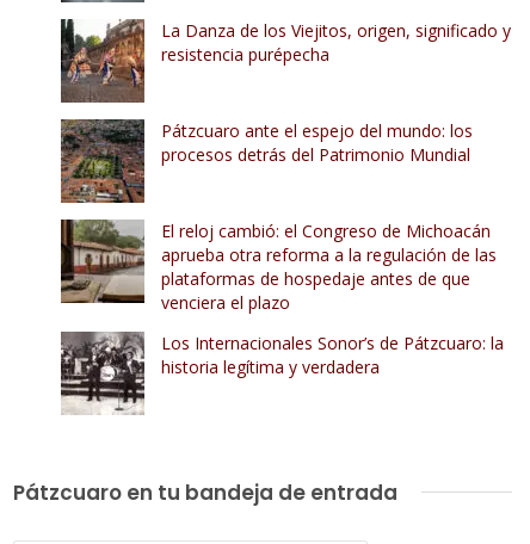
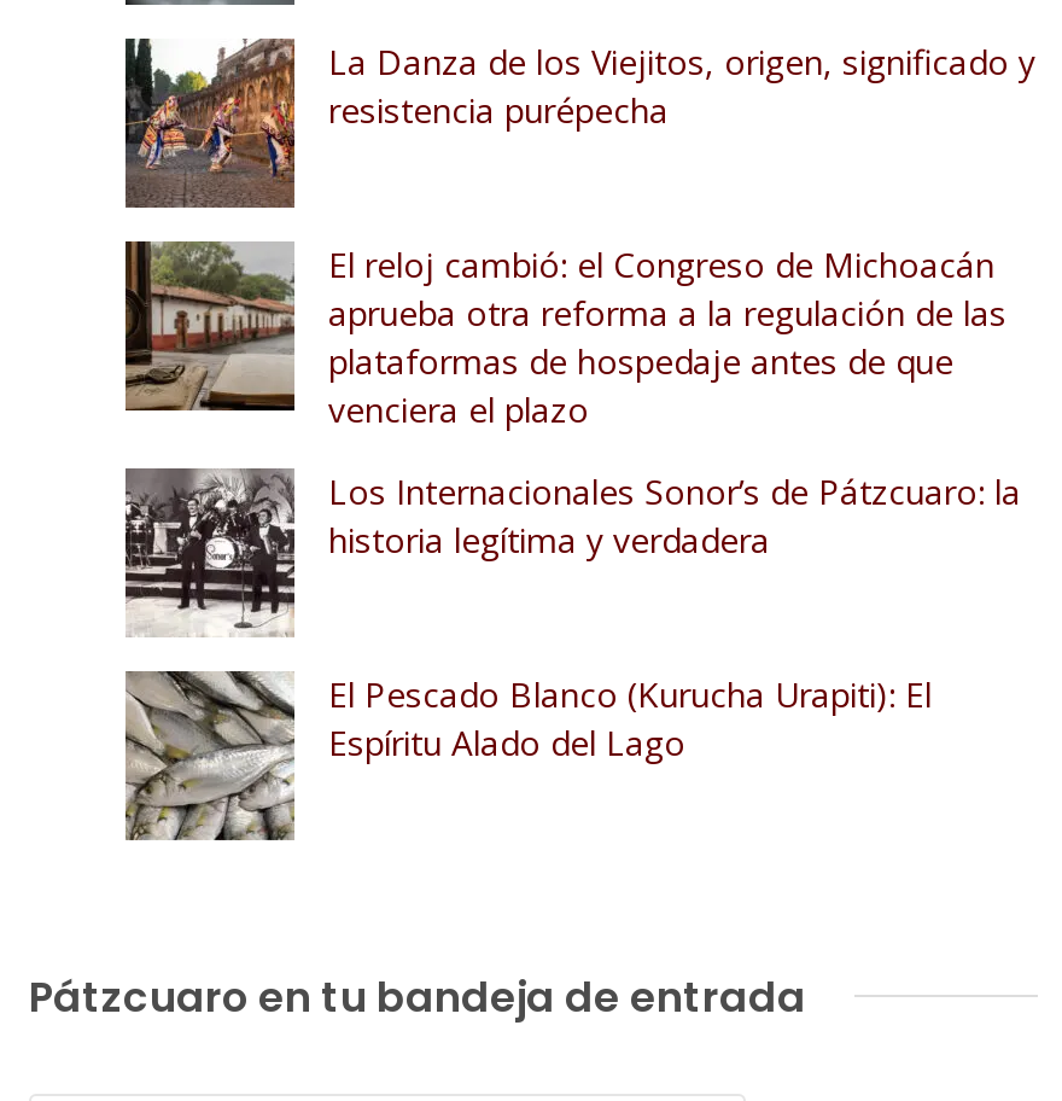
- [image]
- Pátzcuaro ante el espejo del mundo: los
- procesos detrás del Patrimonio Mundial

moved up: [image] | El reloj cambió: el Congreso de Michoacán | aprueba otra reforma a la regulación de las | plataformas de hospedaje antes de que | venciera el plazo | Los Internacionales Sonor’s de Pátzcuaro: la | historia legítima y verdadera

+ [image]
+ El Pescado Blanco (Kurucha Urapiti): El
+ Espíritu Alado del Lago
